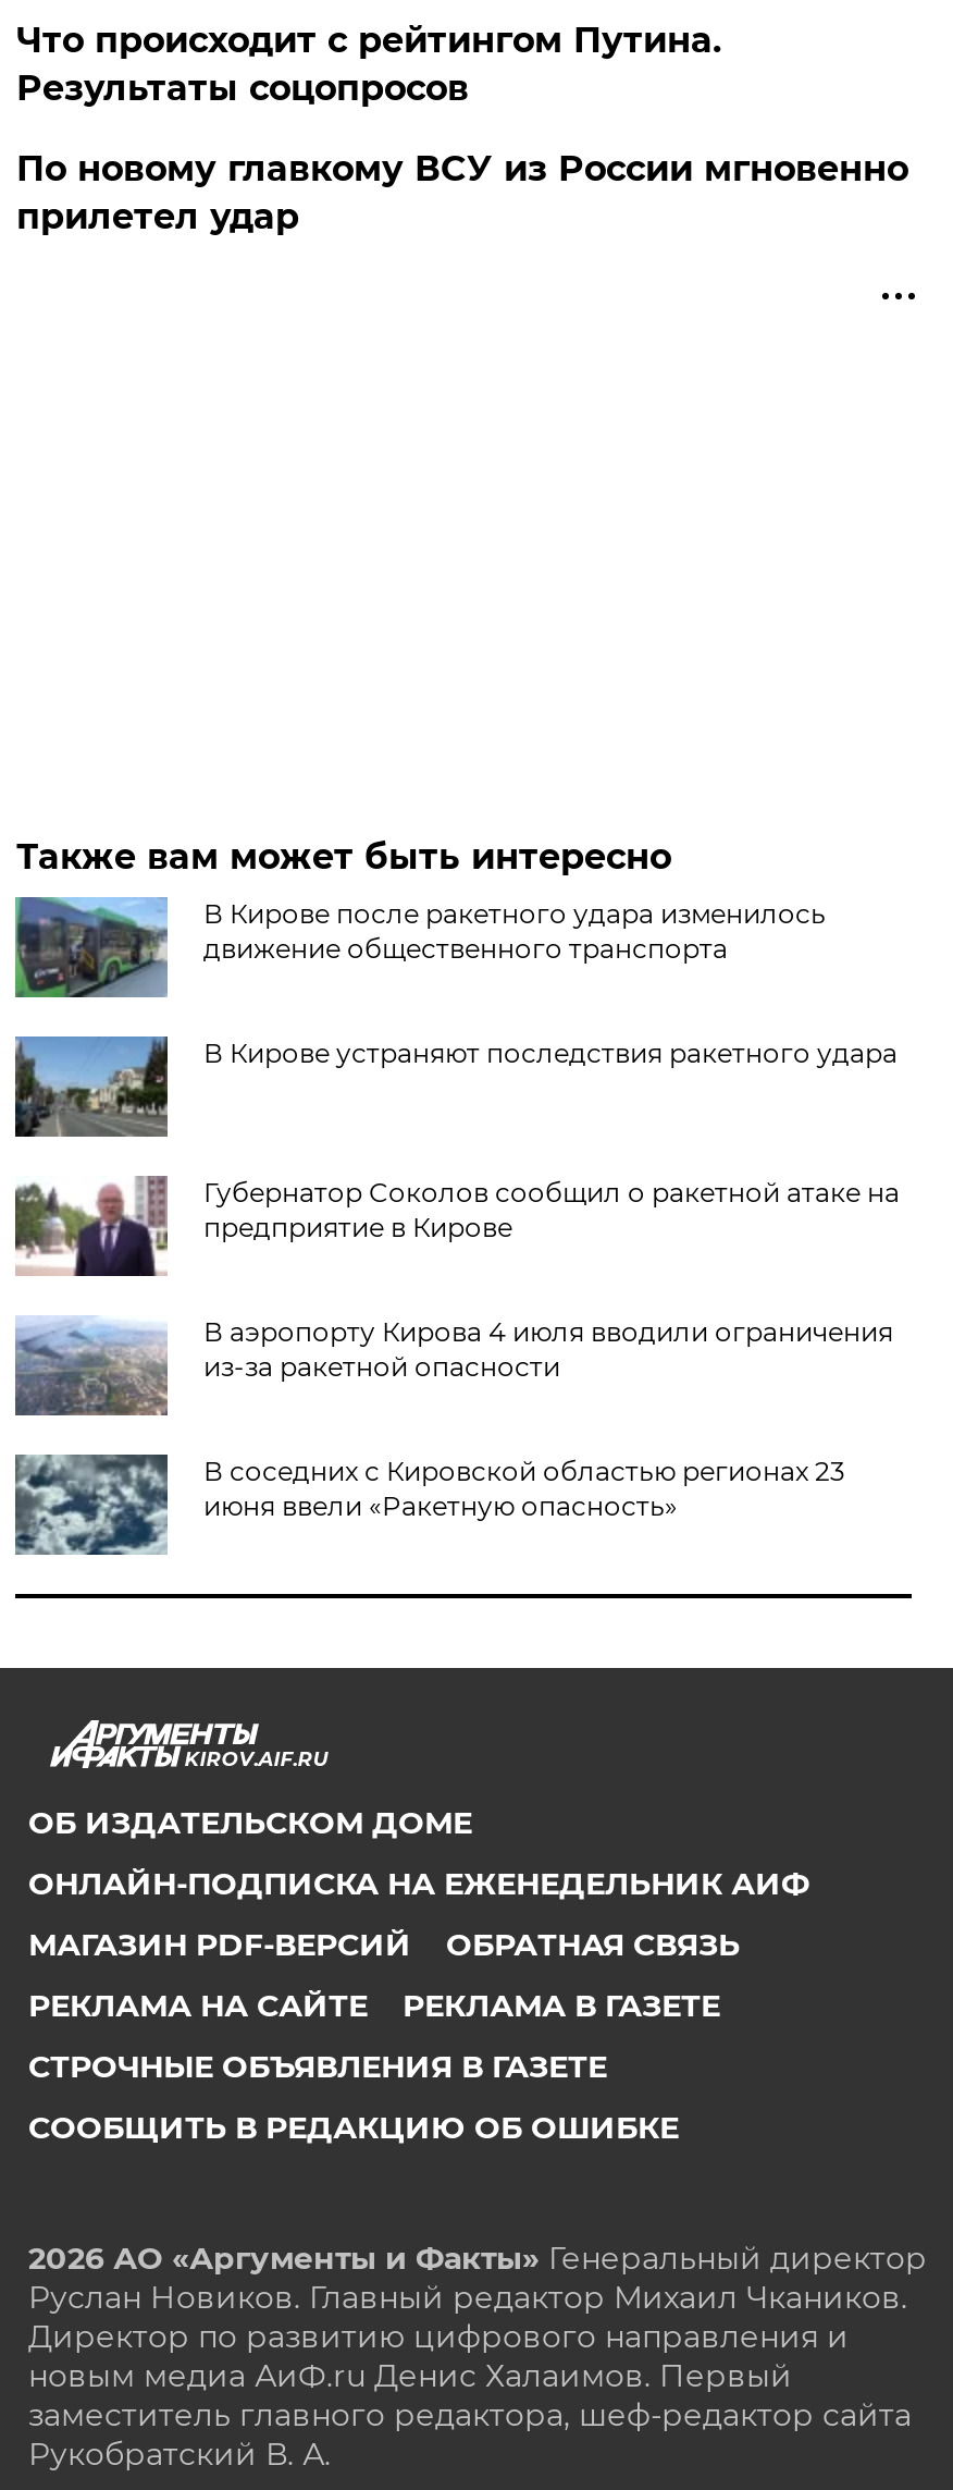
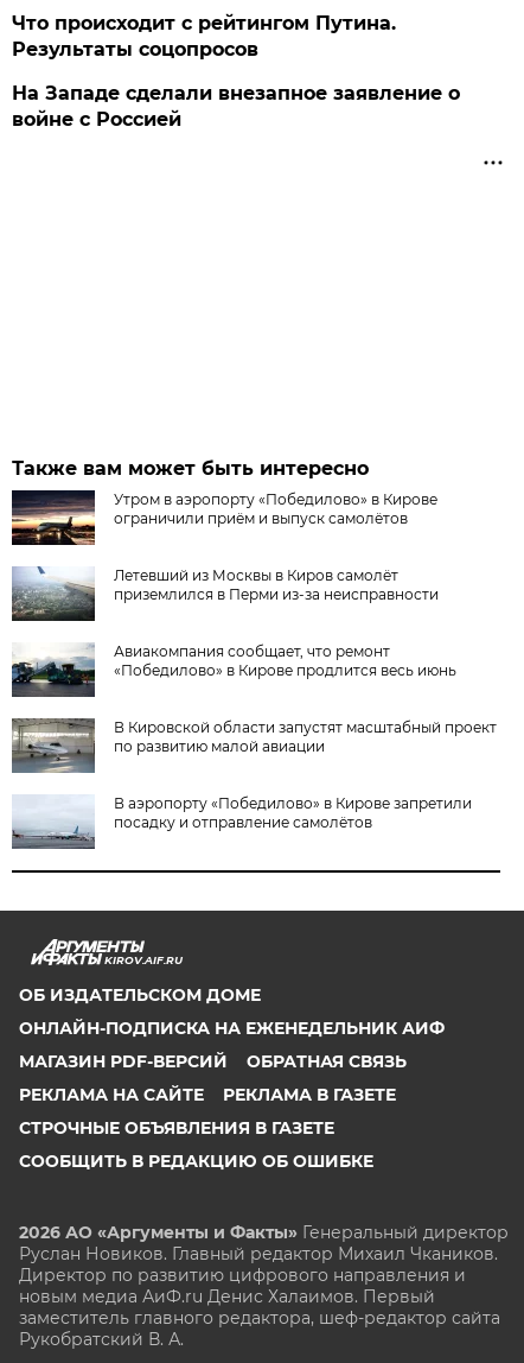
- По новому главкому ВСУ из России мгновенно
- прилетел удар
+ На Западе сделали внезапное заявление о
+ войне с Россией

- [image]
- В Кирове после ракетного удара изменилось
- движение общественного транспорта
+ [image]
+ Утром в аэропорту «Победилово» в Кирове
+ ограничили приём и выпуск самолётов

- [image]
- В Кирове устраняют последствия ракетного удара
+ [image]
+ Летевший из Москвы в Киров самолёт
+ приземлился в Перми из-за неисправности

- [image]
- Губернатор Соколов сообщил о ракетной атаке на
- предприятие в Кирове
+ [image]
+ Авиакомпания сообщает, что ремонт
+ «Победилово» в Кирове продлится весь июнь

- [image]
- В аэропорту Кирова 4 июля вводили ограничения
- из-за ракетной опасности
+ [image]
+ В Кировской области запустят масштабный проект
+ по развитию малой авиации

- [image]
- В соседних с Кировской областью регионах 23
- июня ввели «Ракетную опасность»
+ [image]
+ В аэропорту «Победилово» в Кирове запретили
+ посадку и отправление самолётов
